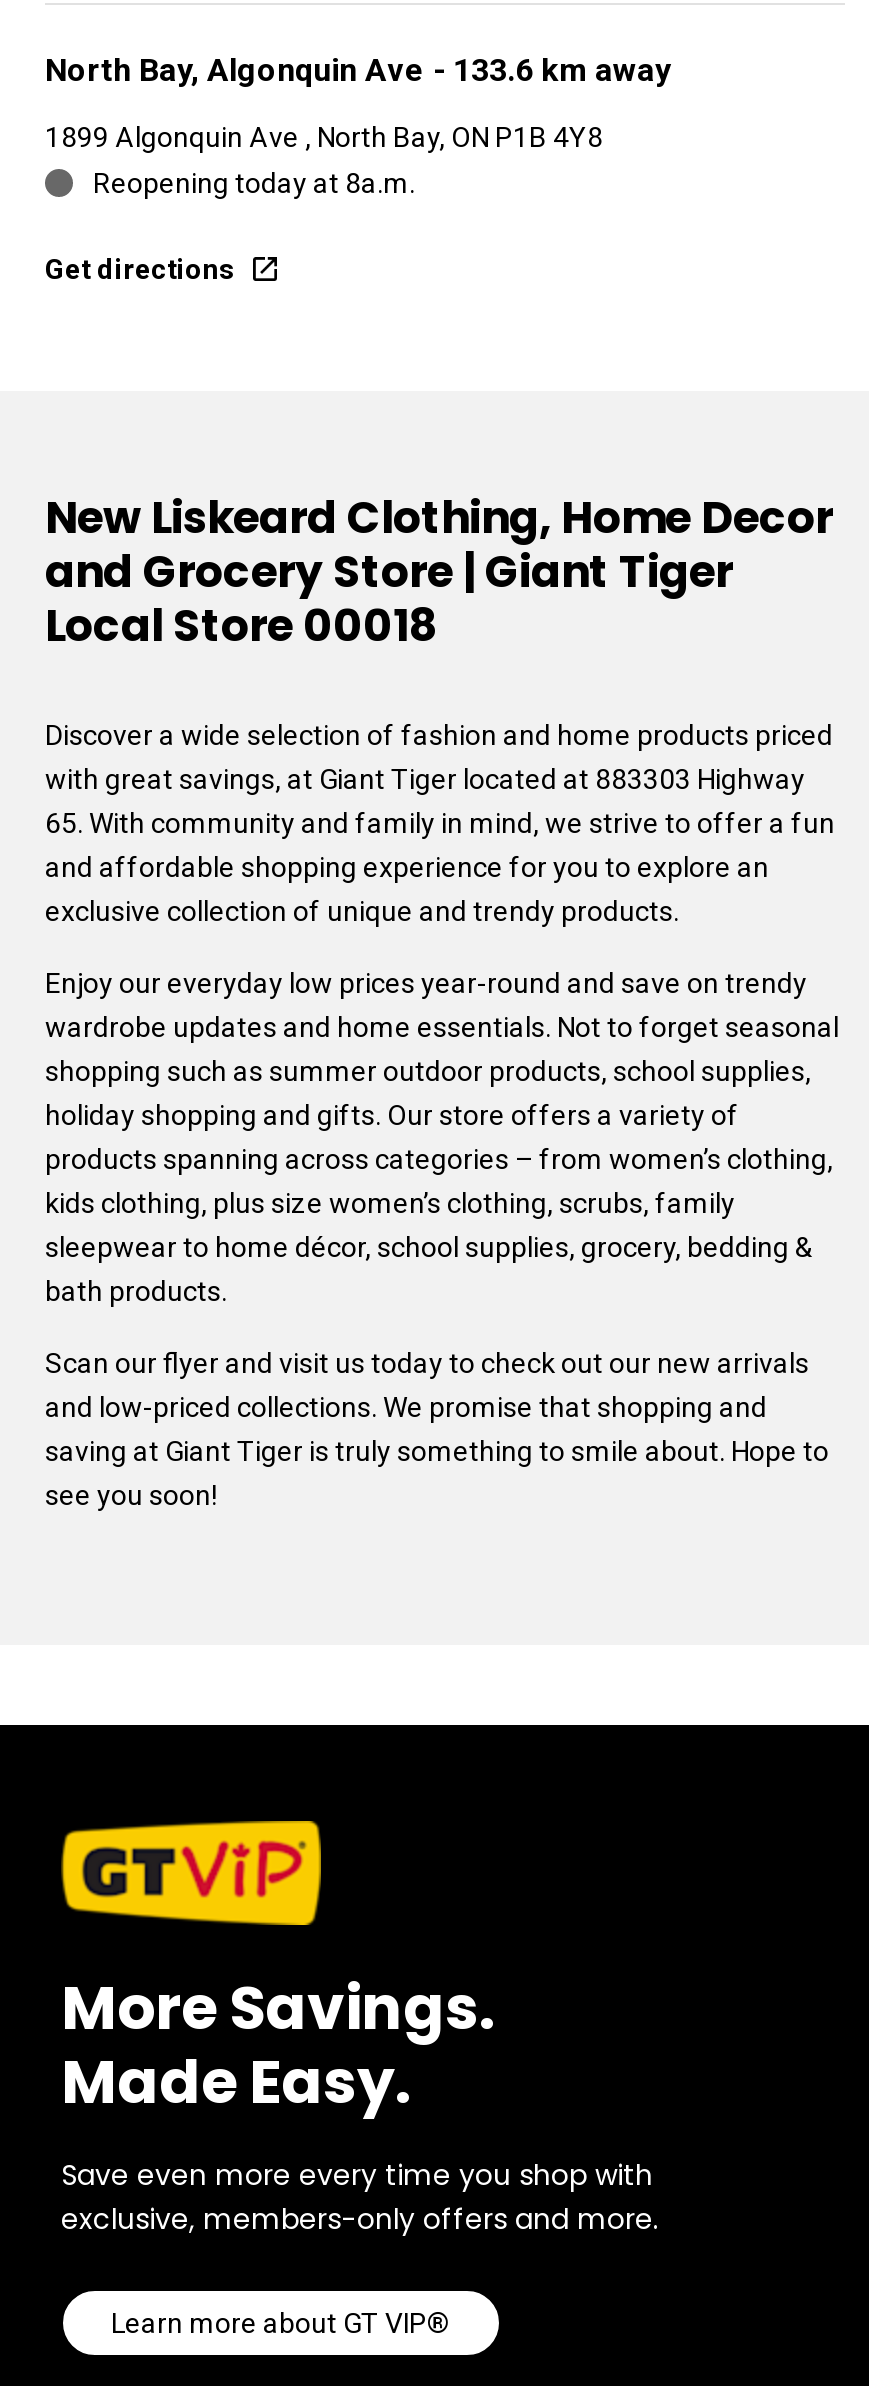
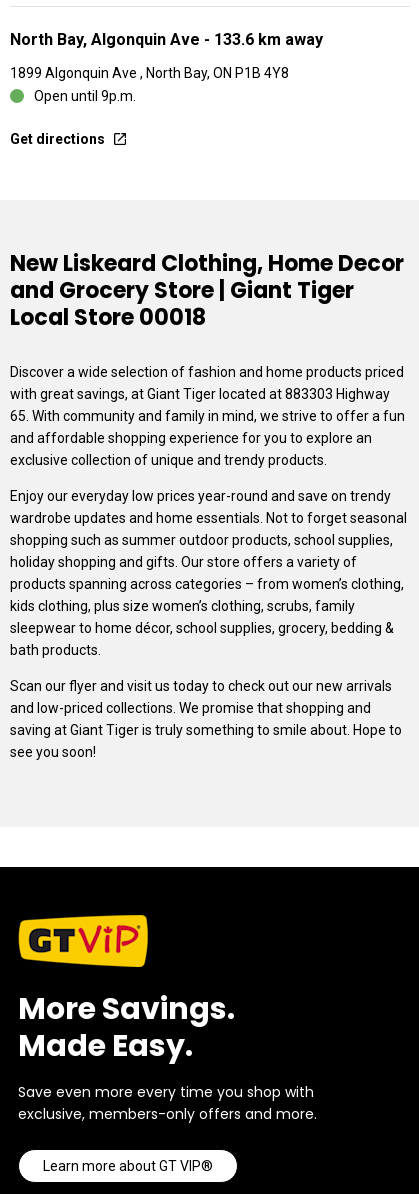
- Reopening today at 8a.m.
+ Open until 9p.m.
